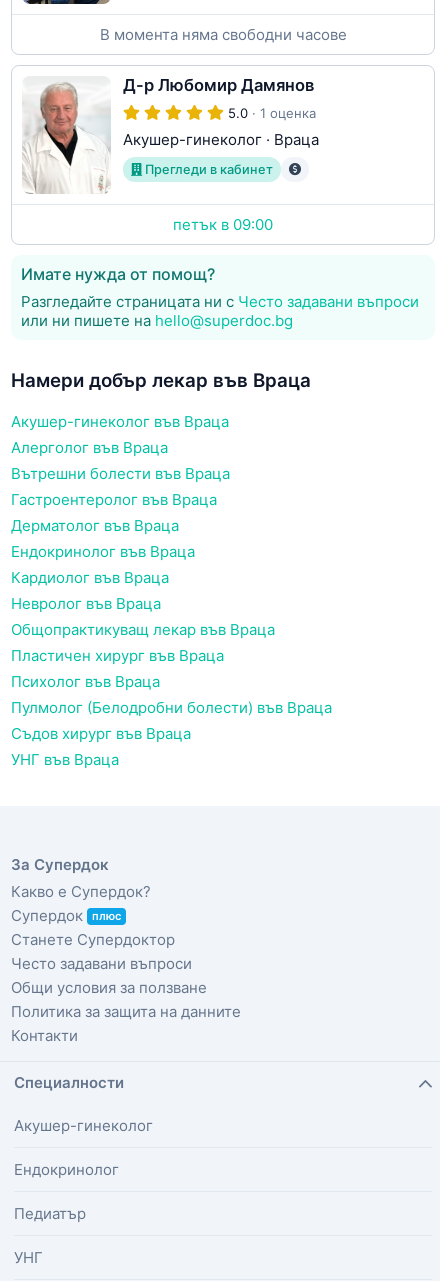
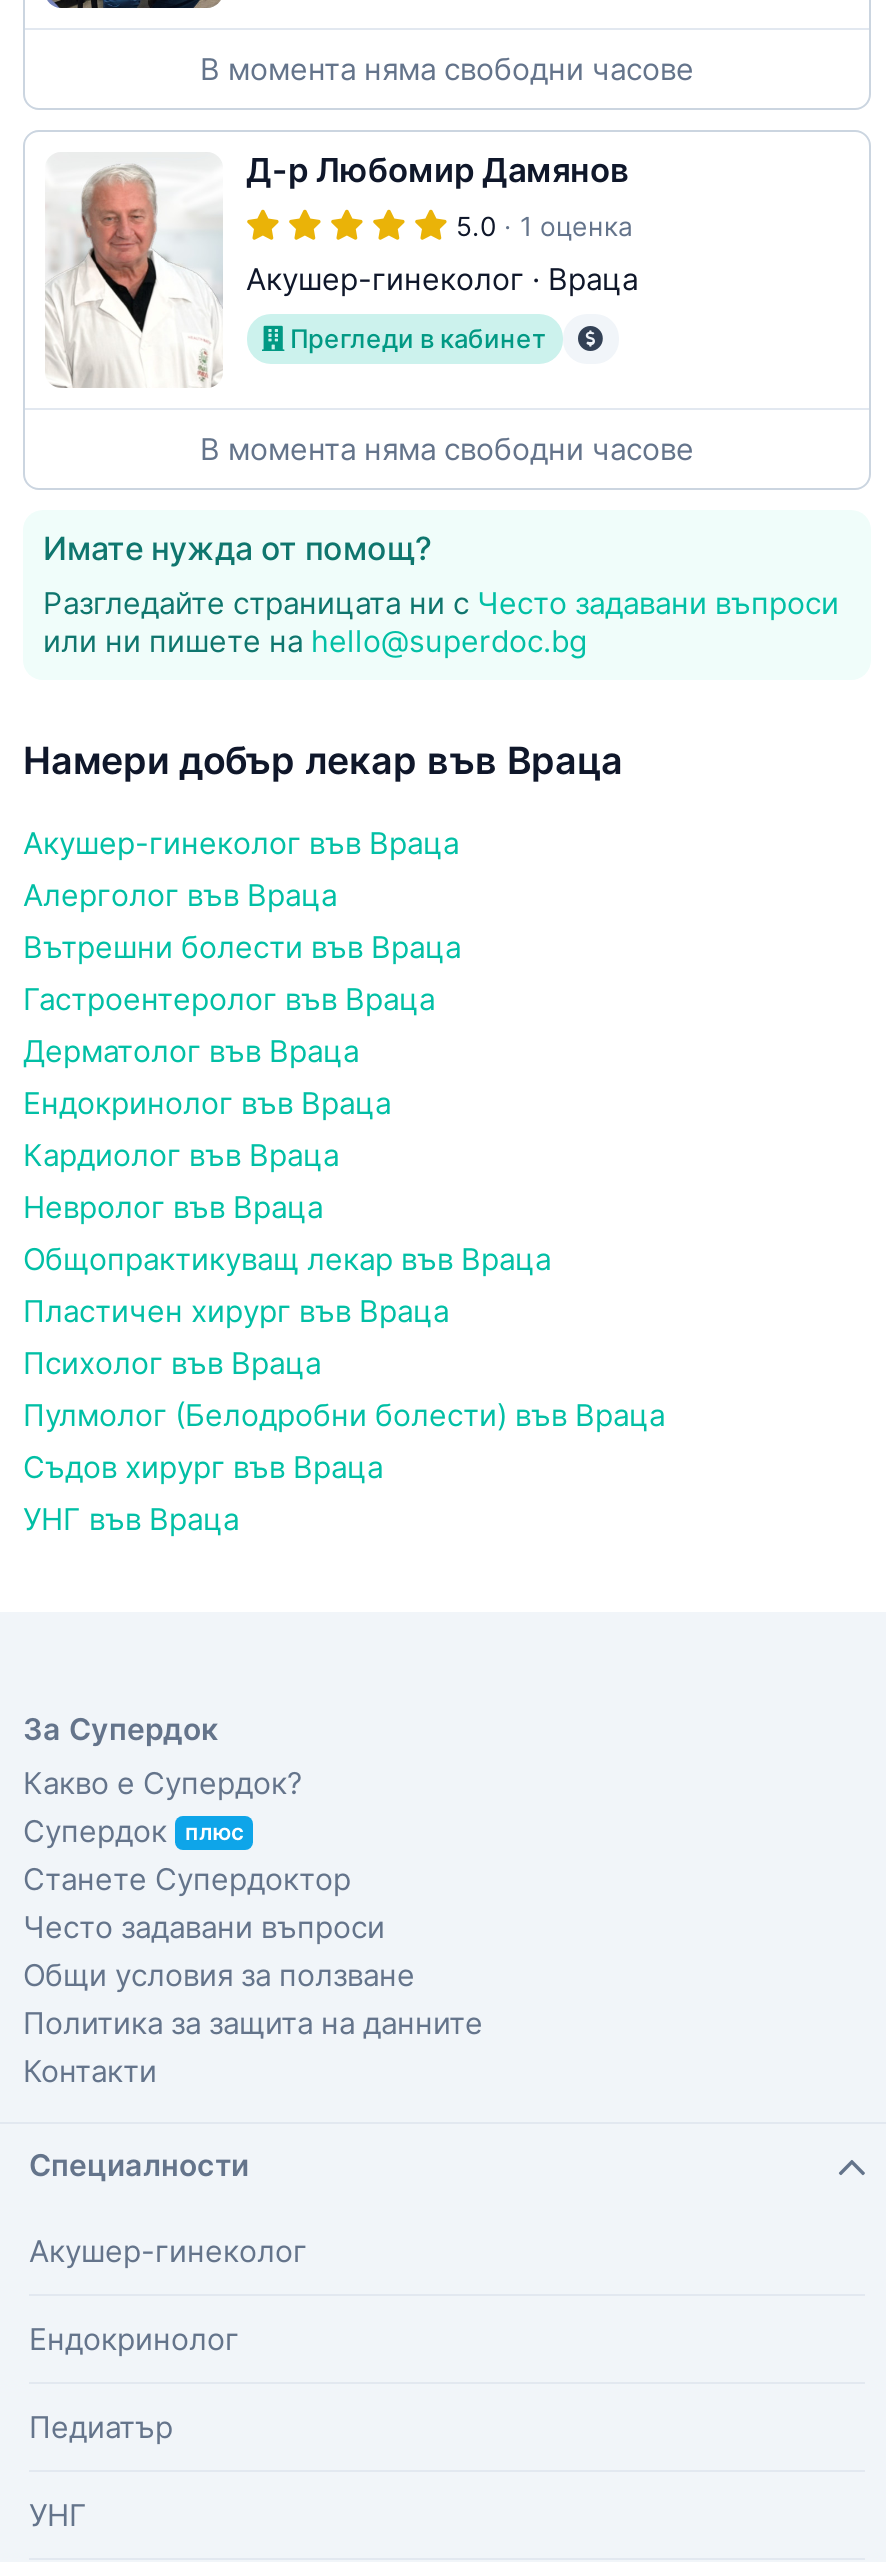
- петък в 09:00
+ В момента няма свободни часове
